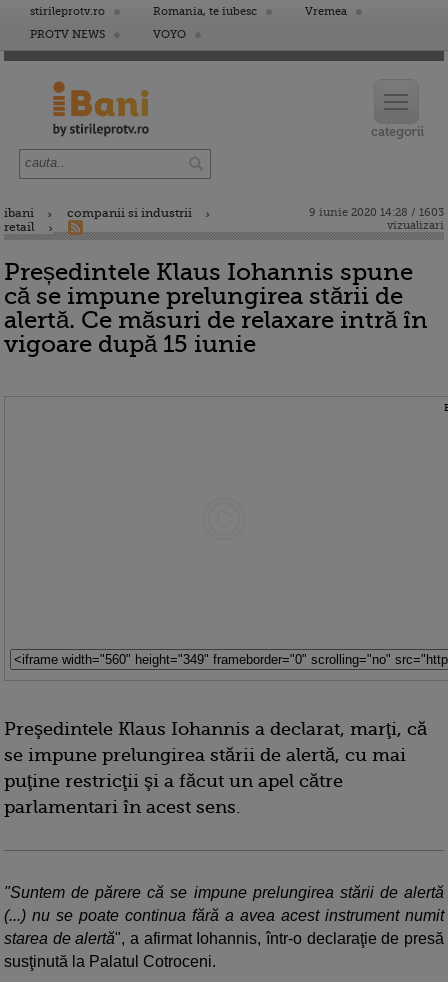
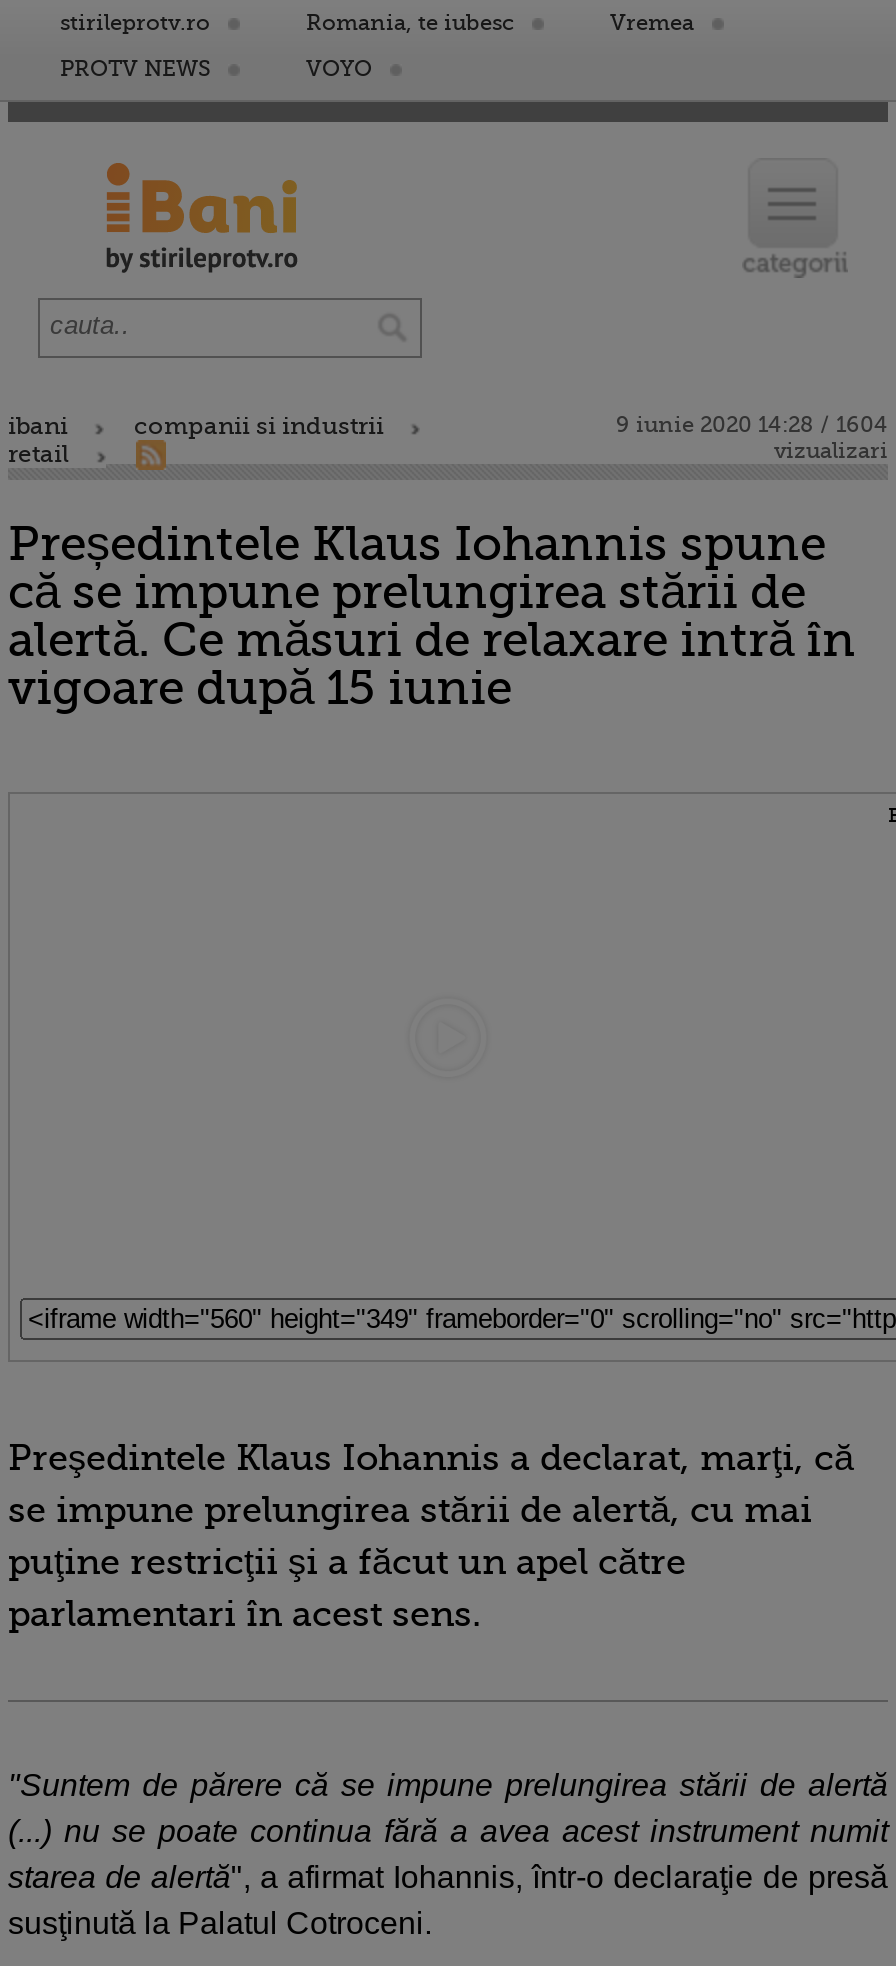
- 9 iunie 2020 14:28 / 1603
+ 9 iunie 2020 14:28 / 1604
